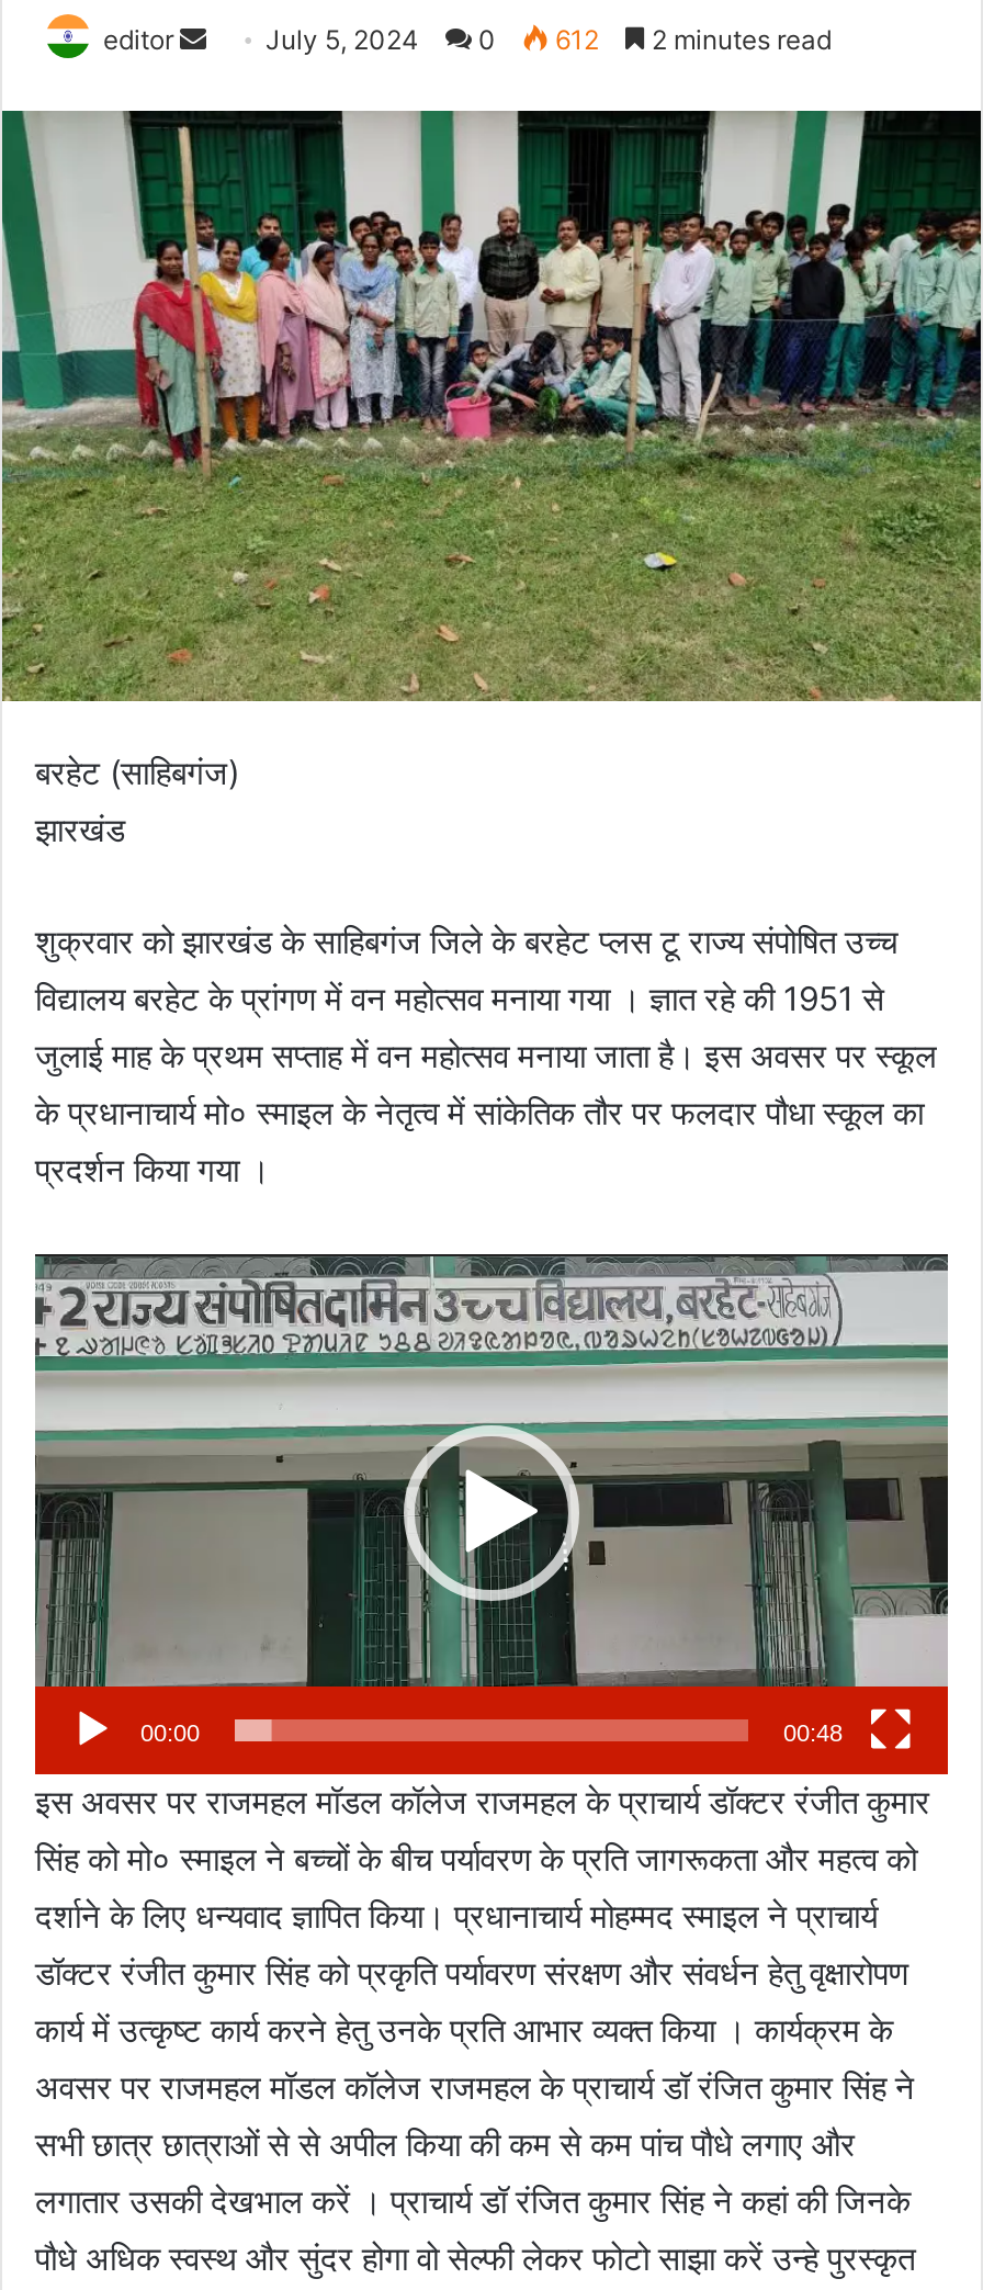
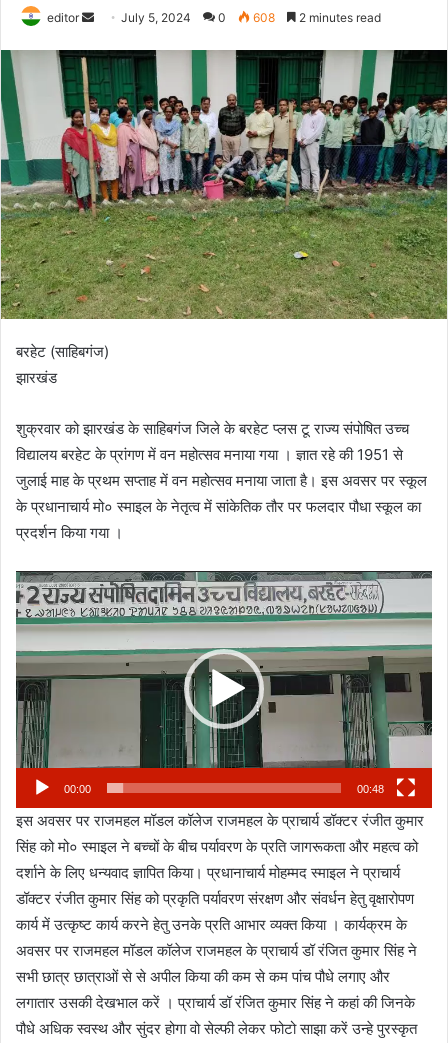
- 612
+ 608
